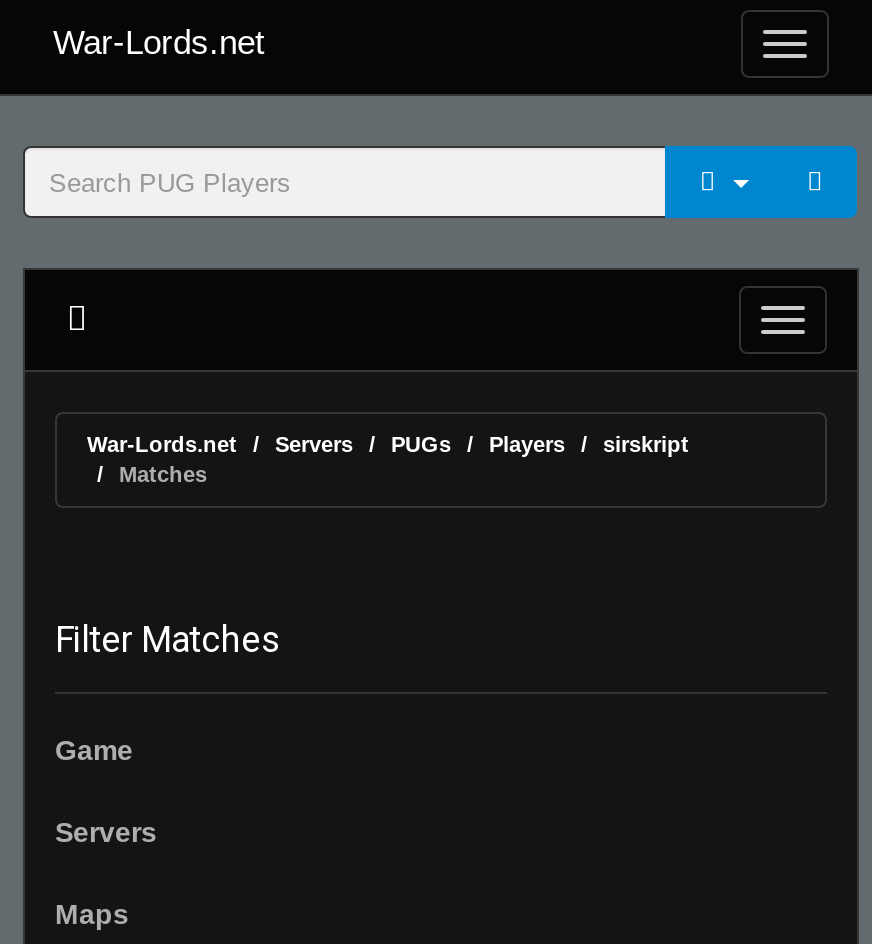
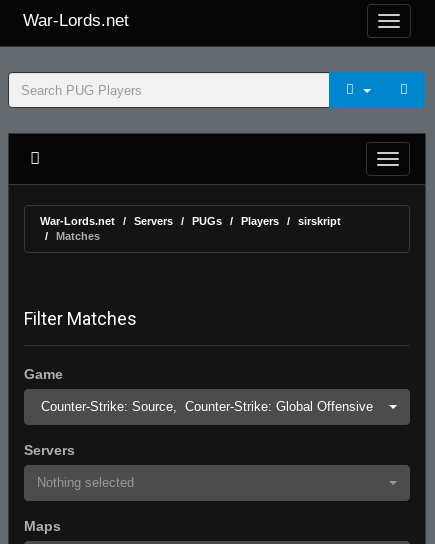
+ Counter-Strike: Source, Counter-Strike: Global Offensive

+ Nothing selected
